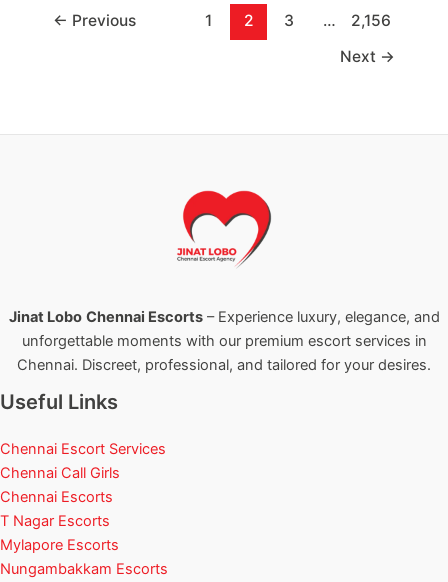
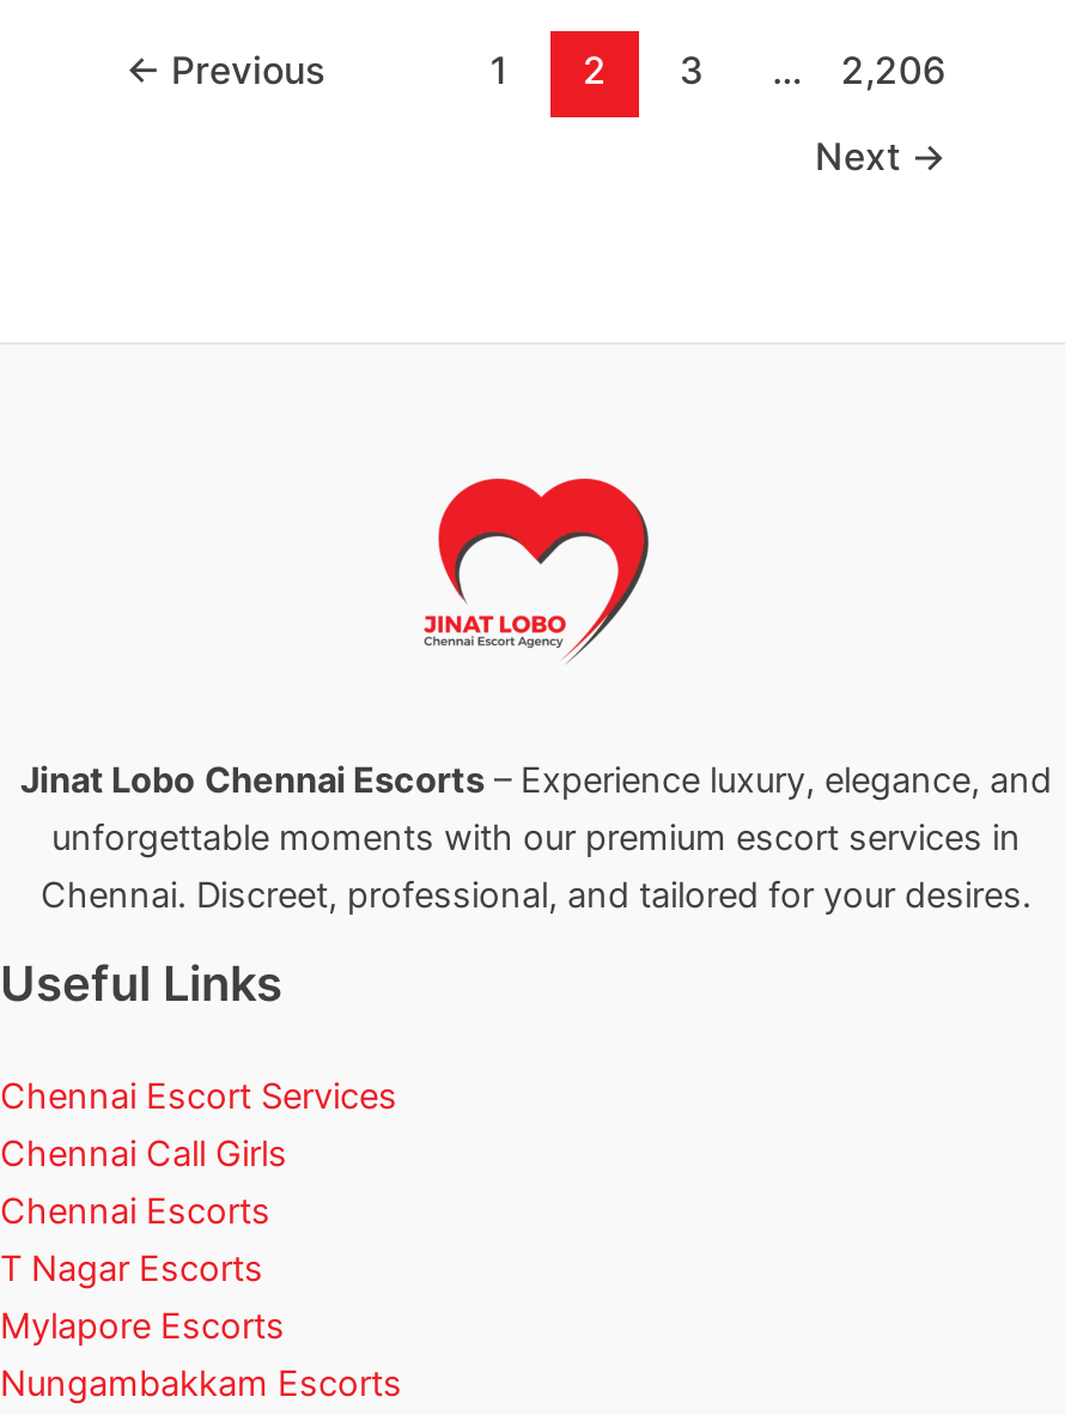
- 2,156
+ 2,206
